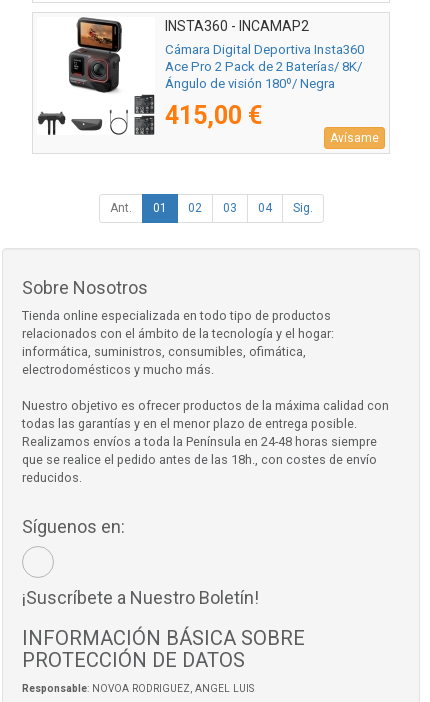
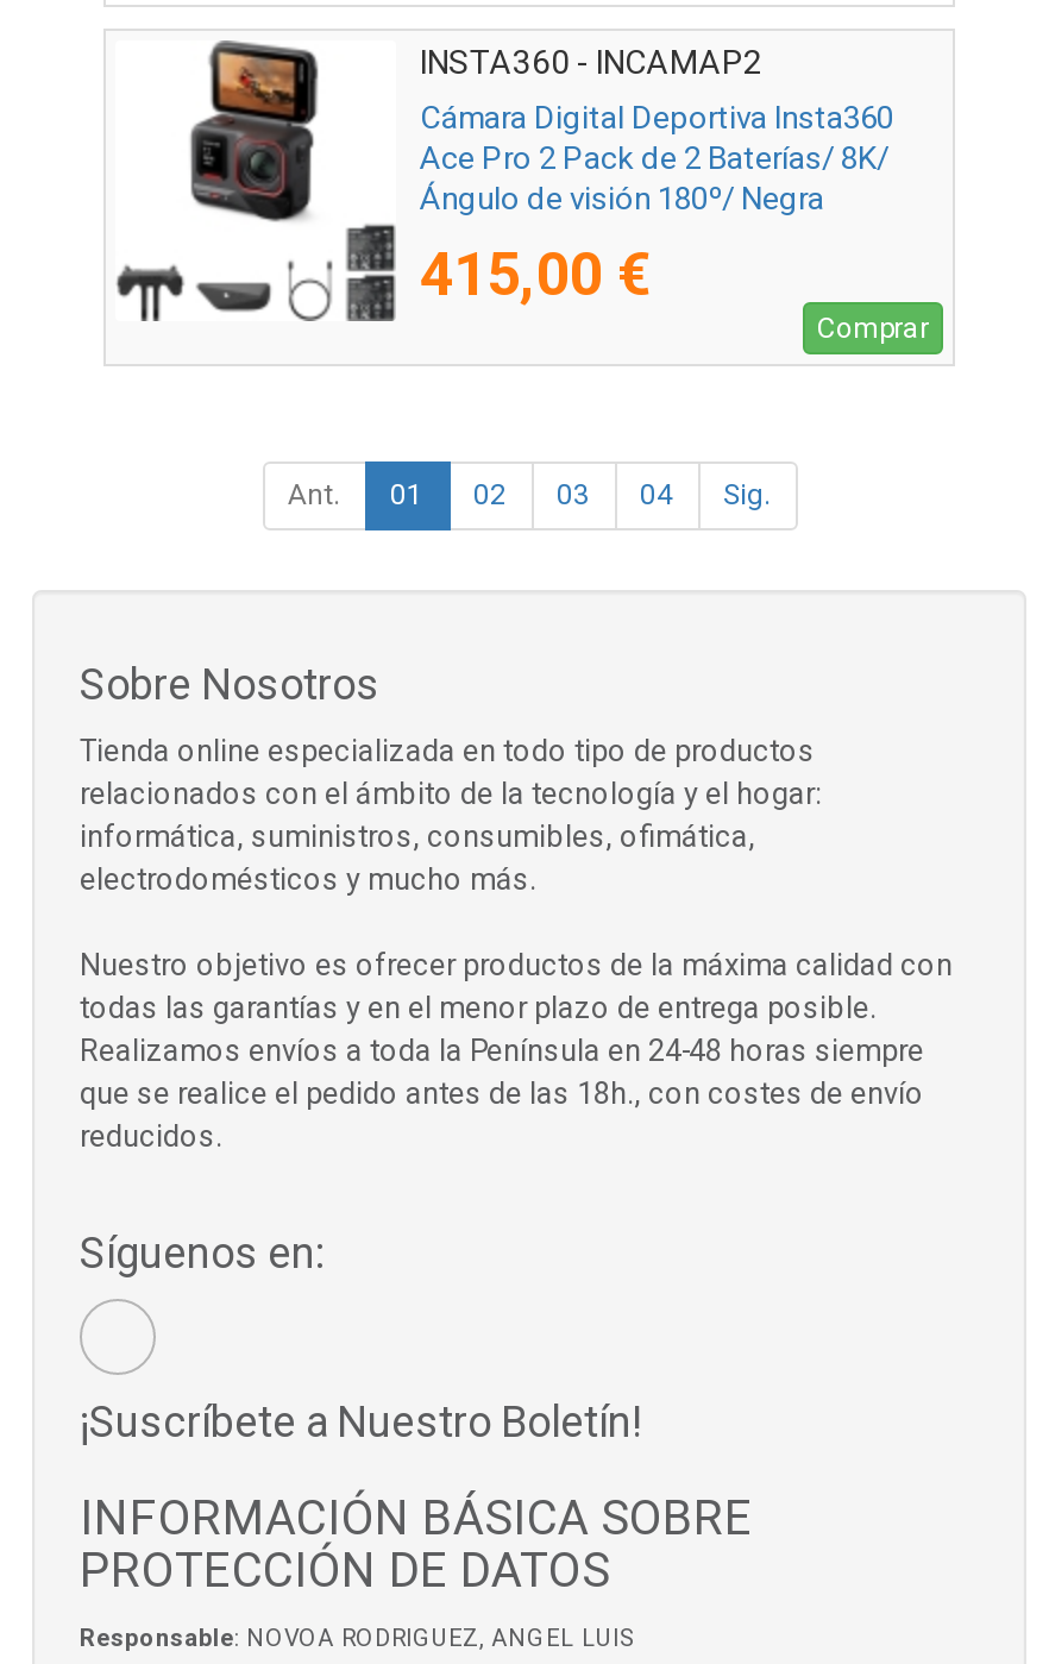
- Avísame
+ Comprar
